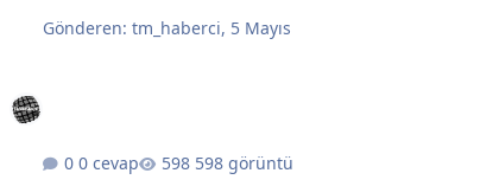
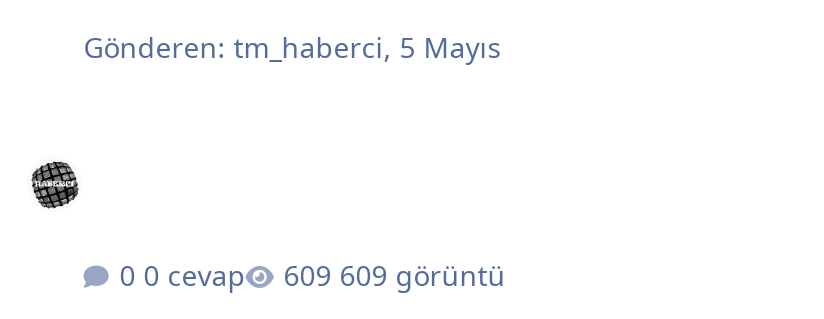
- 598 görüntü
+ 609 görüntü
